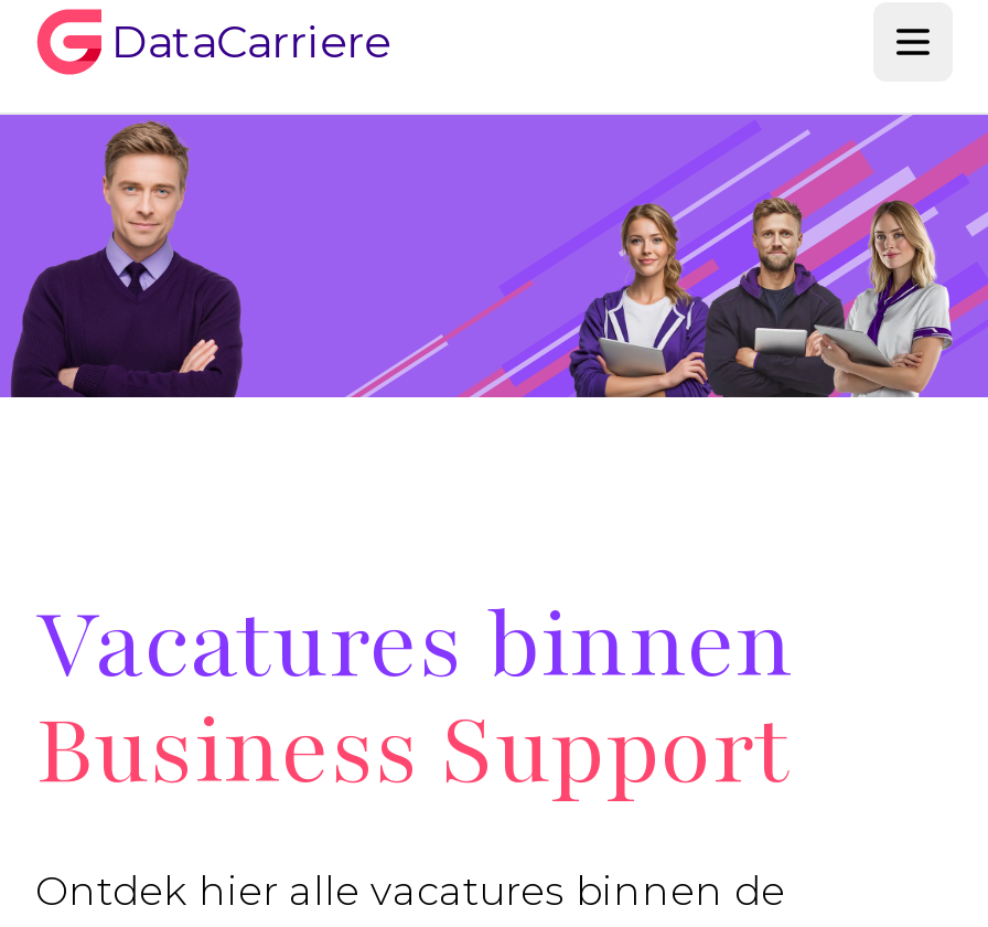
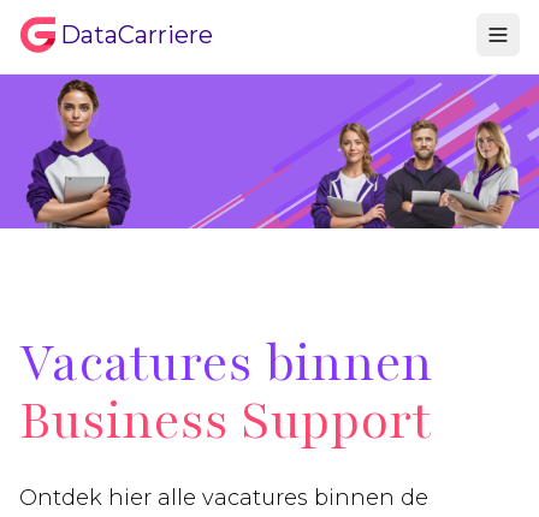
- [image]
+ [image]
